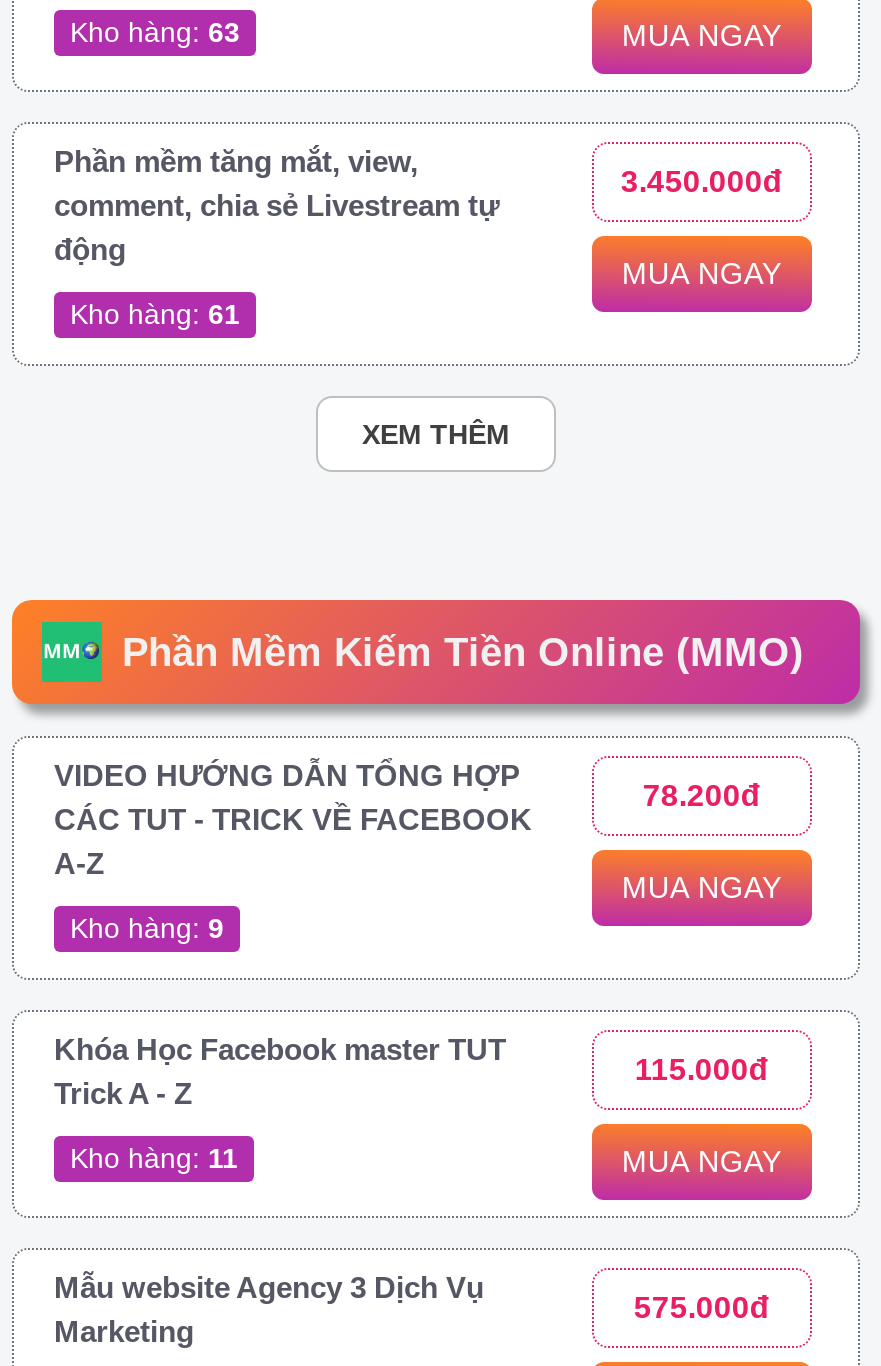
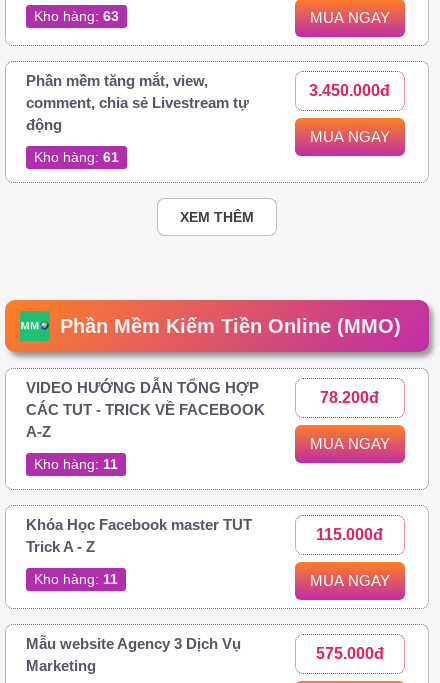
- Kho hàng: 9
+ Kho hàng: 11
